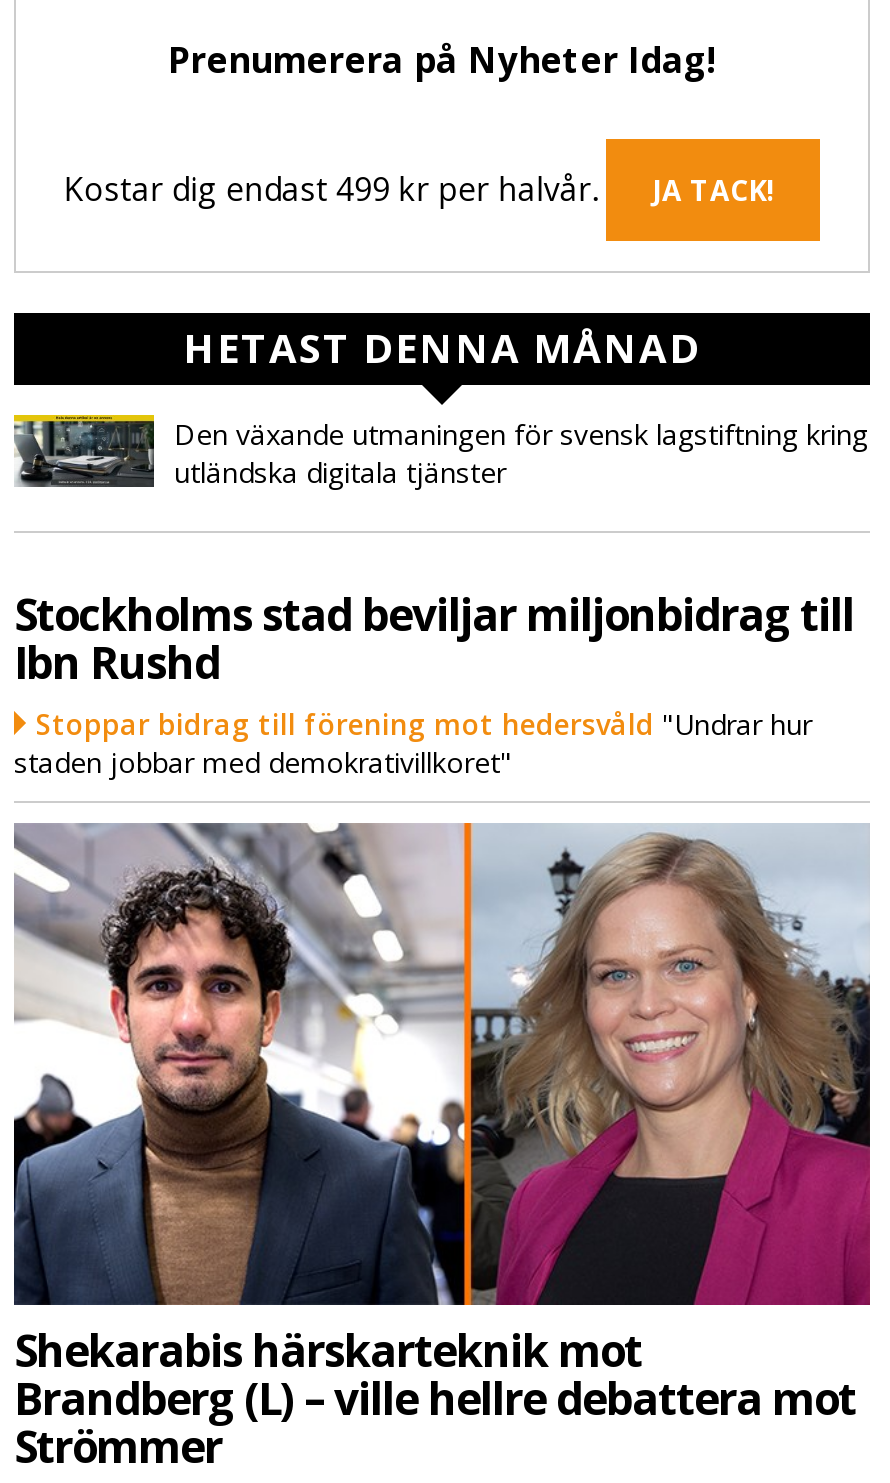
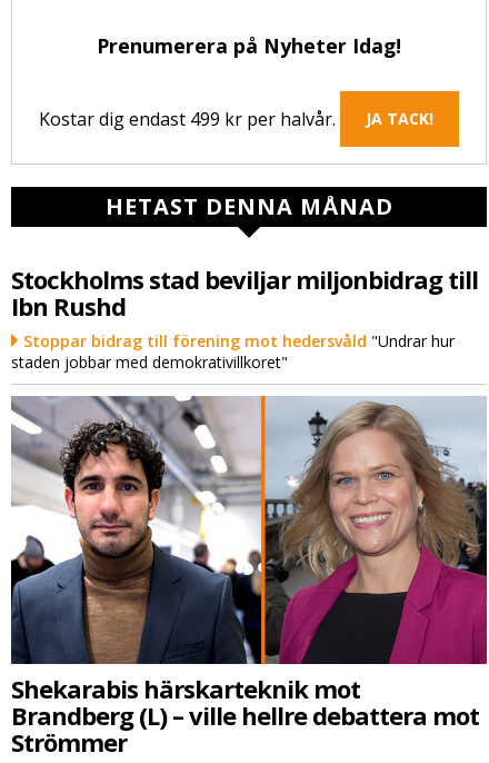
- [image]
- Den växande utmaningen för svensk lagstiftning kring
- utländska digitala tjänster
